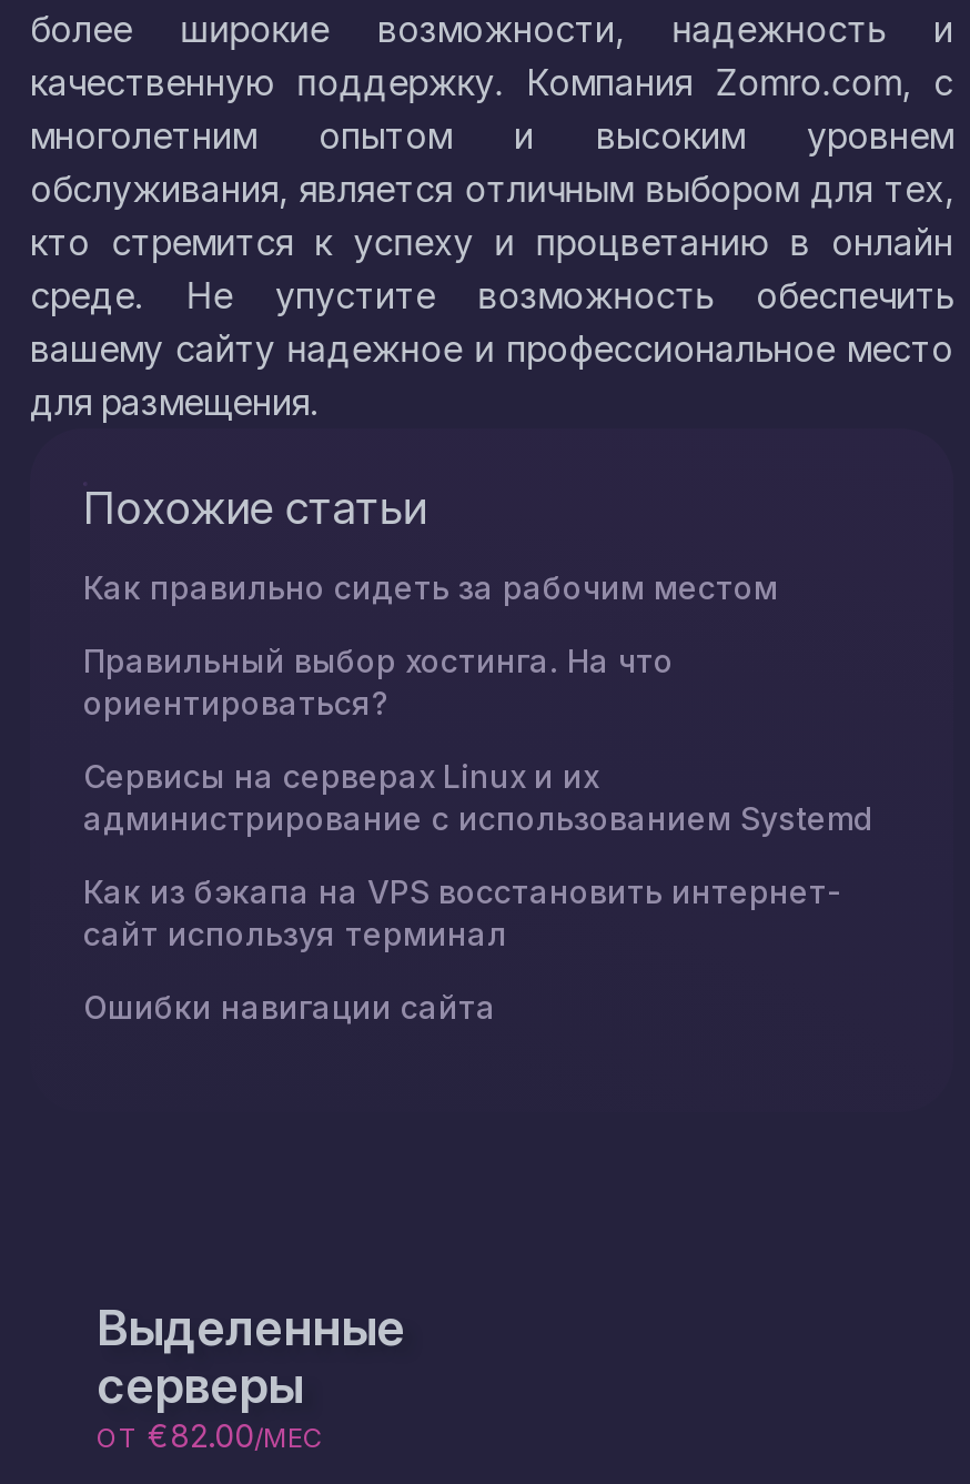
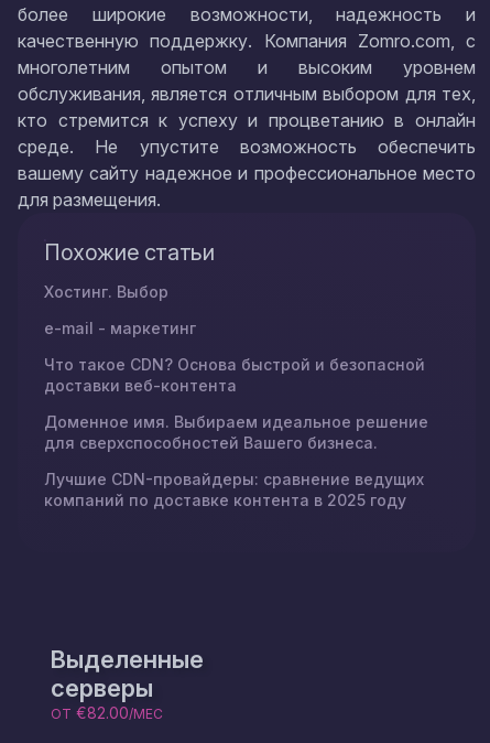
- Как правильно сидеть за рабочим местом
+ Хостинг. Выбор

- Правильный выбор хостинга. На что
- ориентироваться?
+ e-mail - маркетинг

- Сервисы на серверах Linux и их
- администрирование с использованием Systemd
+ Что такое CDN? Основa быстрой и безопасной
+ доставки веб-контента

- Как из бэкапа на VPS восстановить интернет-
- сайт используя терминал
+ Доменное имя. Выбираем идеальное решение
+ для сверхспособностей Вашего бизнеса.

- Ошибки навигации сайта
+ Лучшие CDN-провайдеры: сравнение ведущих
+ компаний по доставке контента в 2025 году
